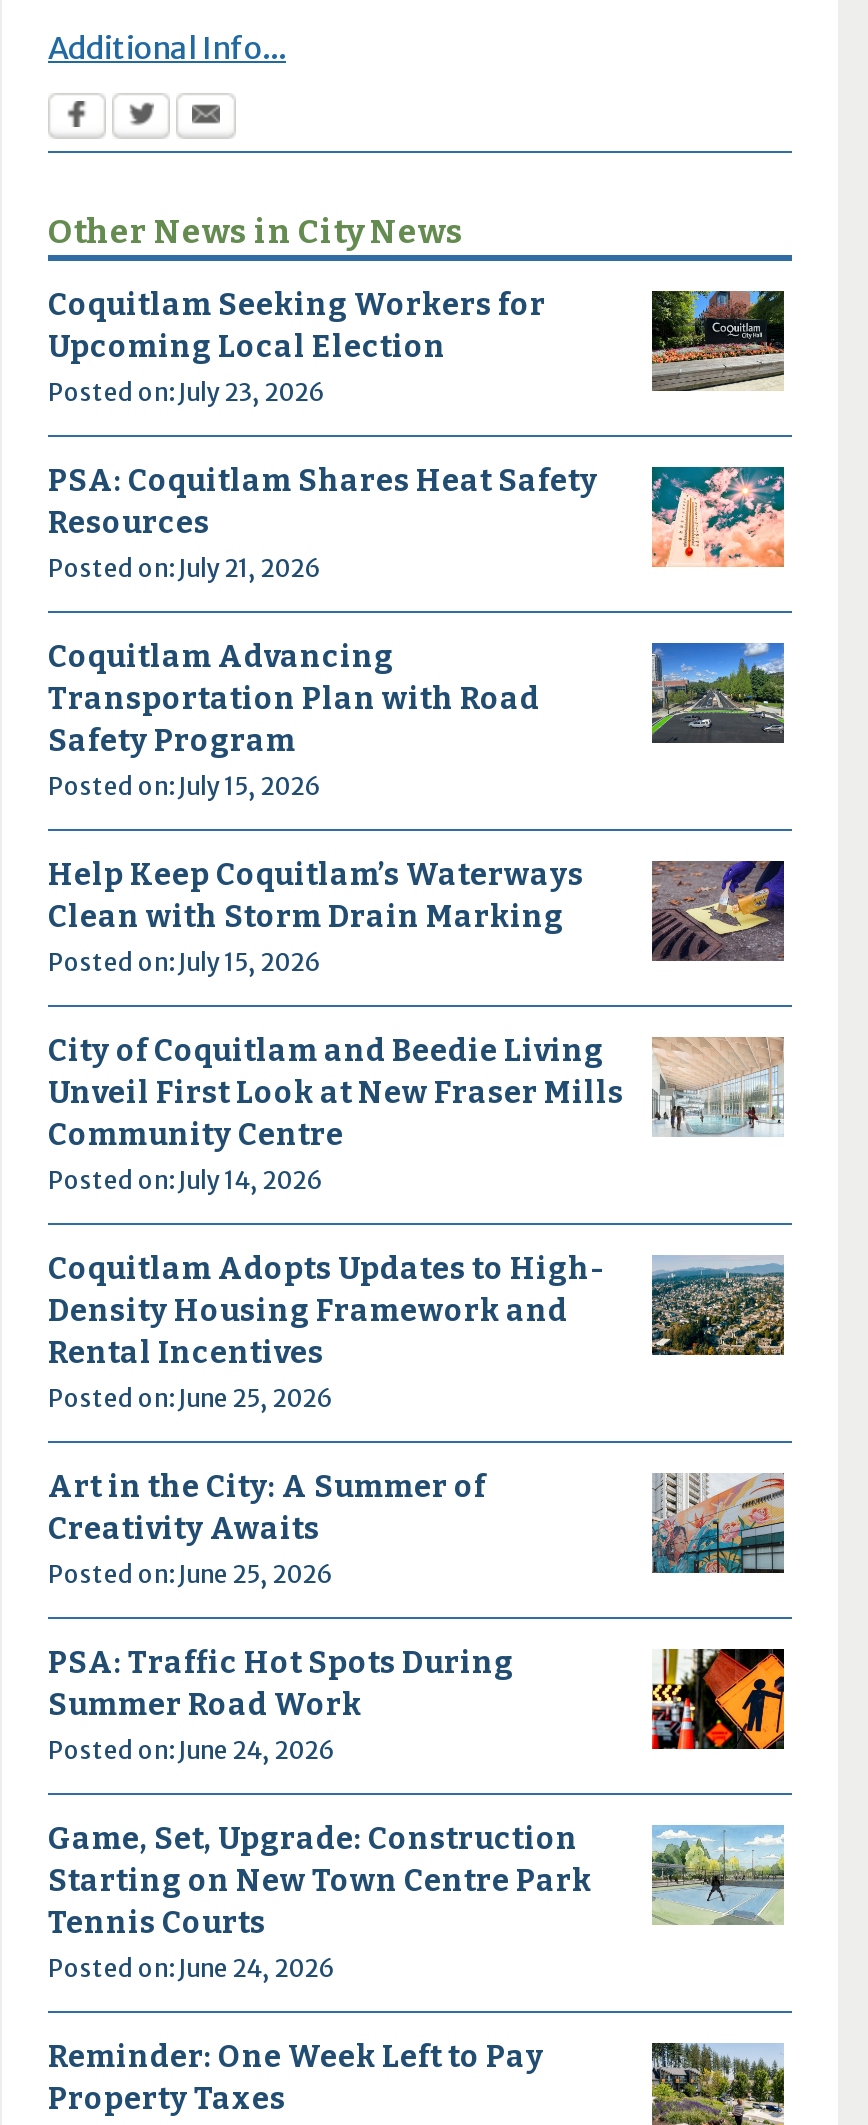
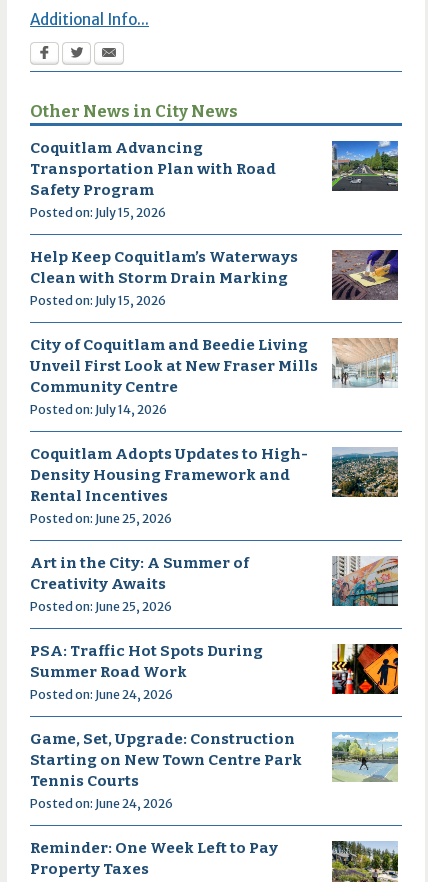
- [image]
- Coquitlam Seeking Workers for
- Upcoming Local Election
- Posted on: July 23, 2026
- PSA: Coquitlam Shares Heat Safety
- Resources
- Posted on: July 21, 2026

- [image]
